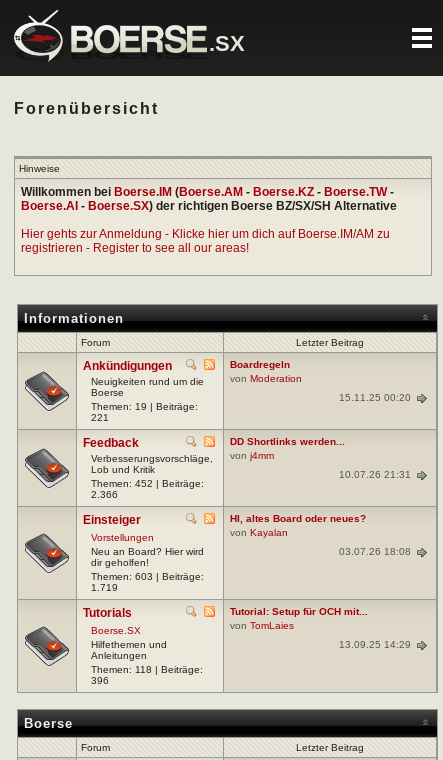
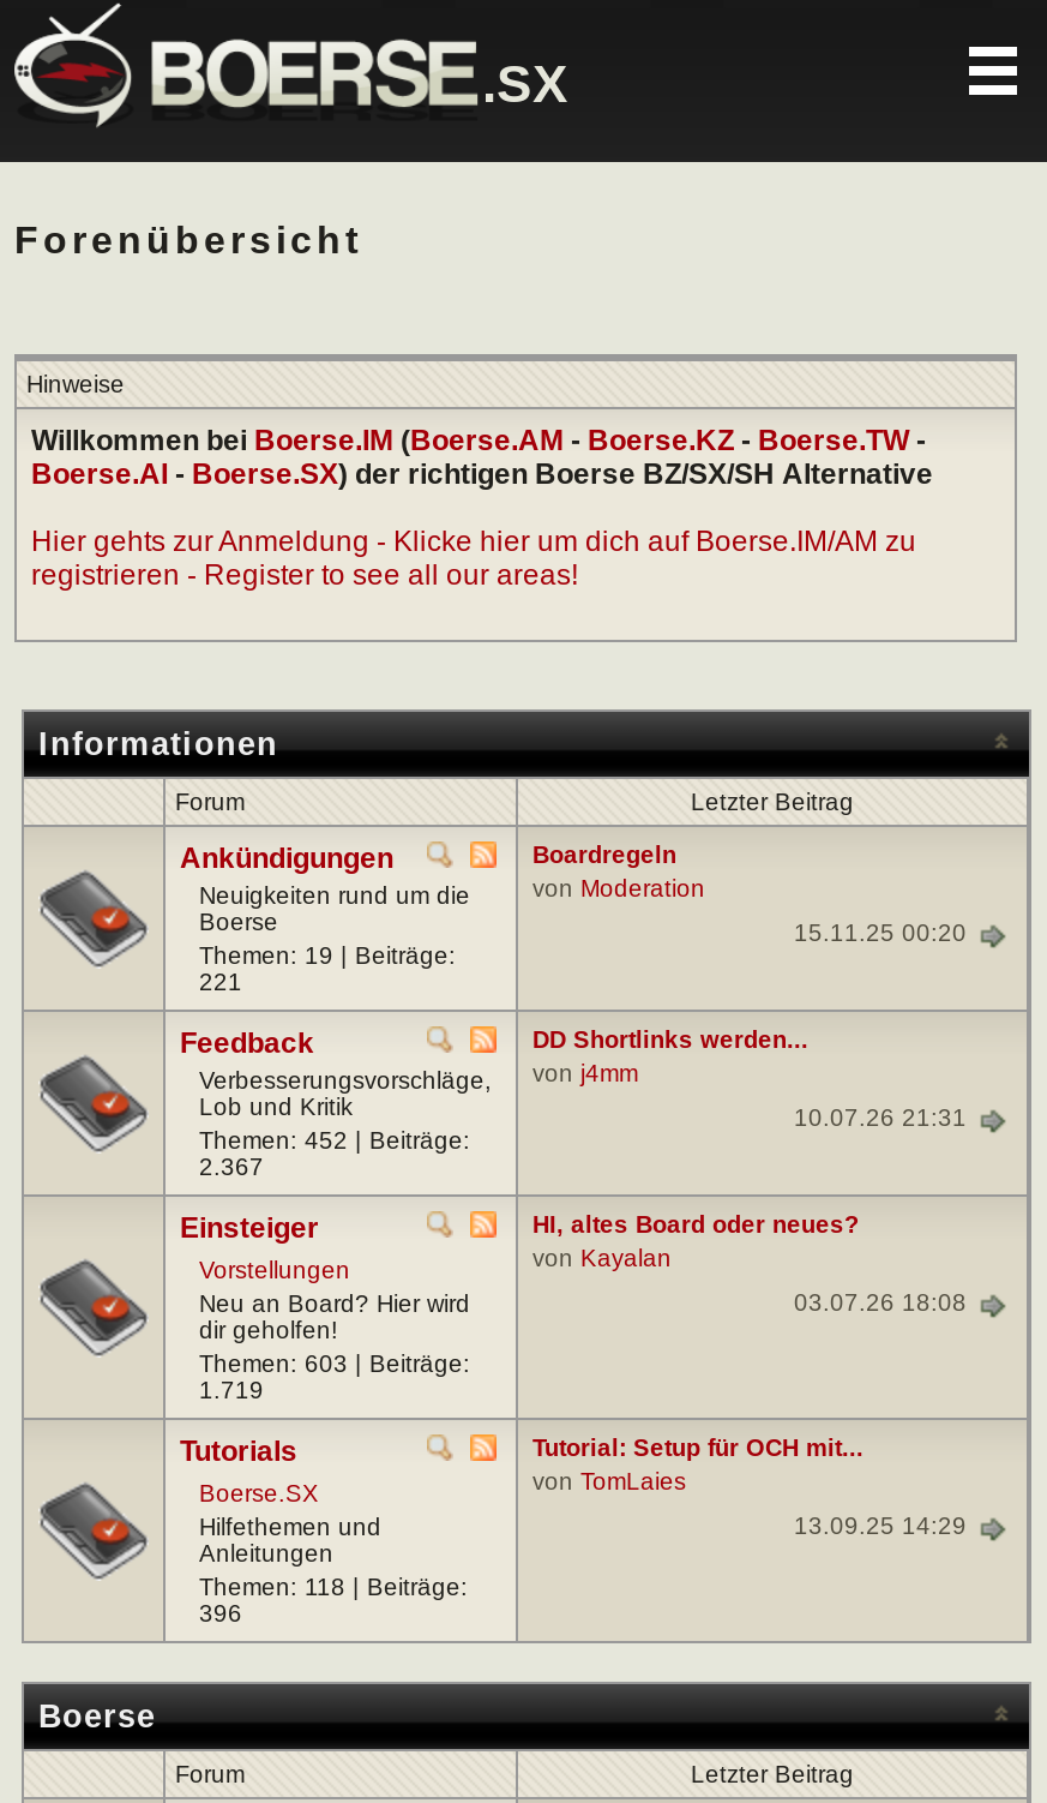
- 2.366
+ 2.367
